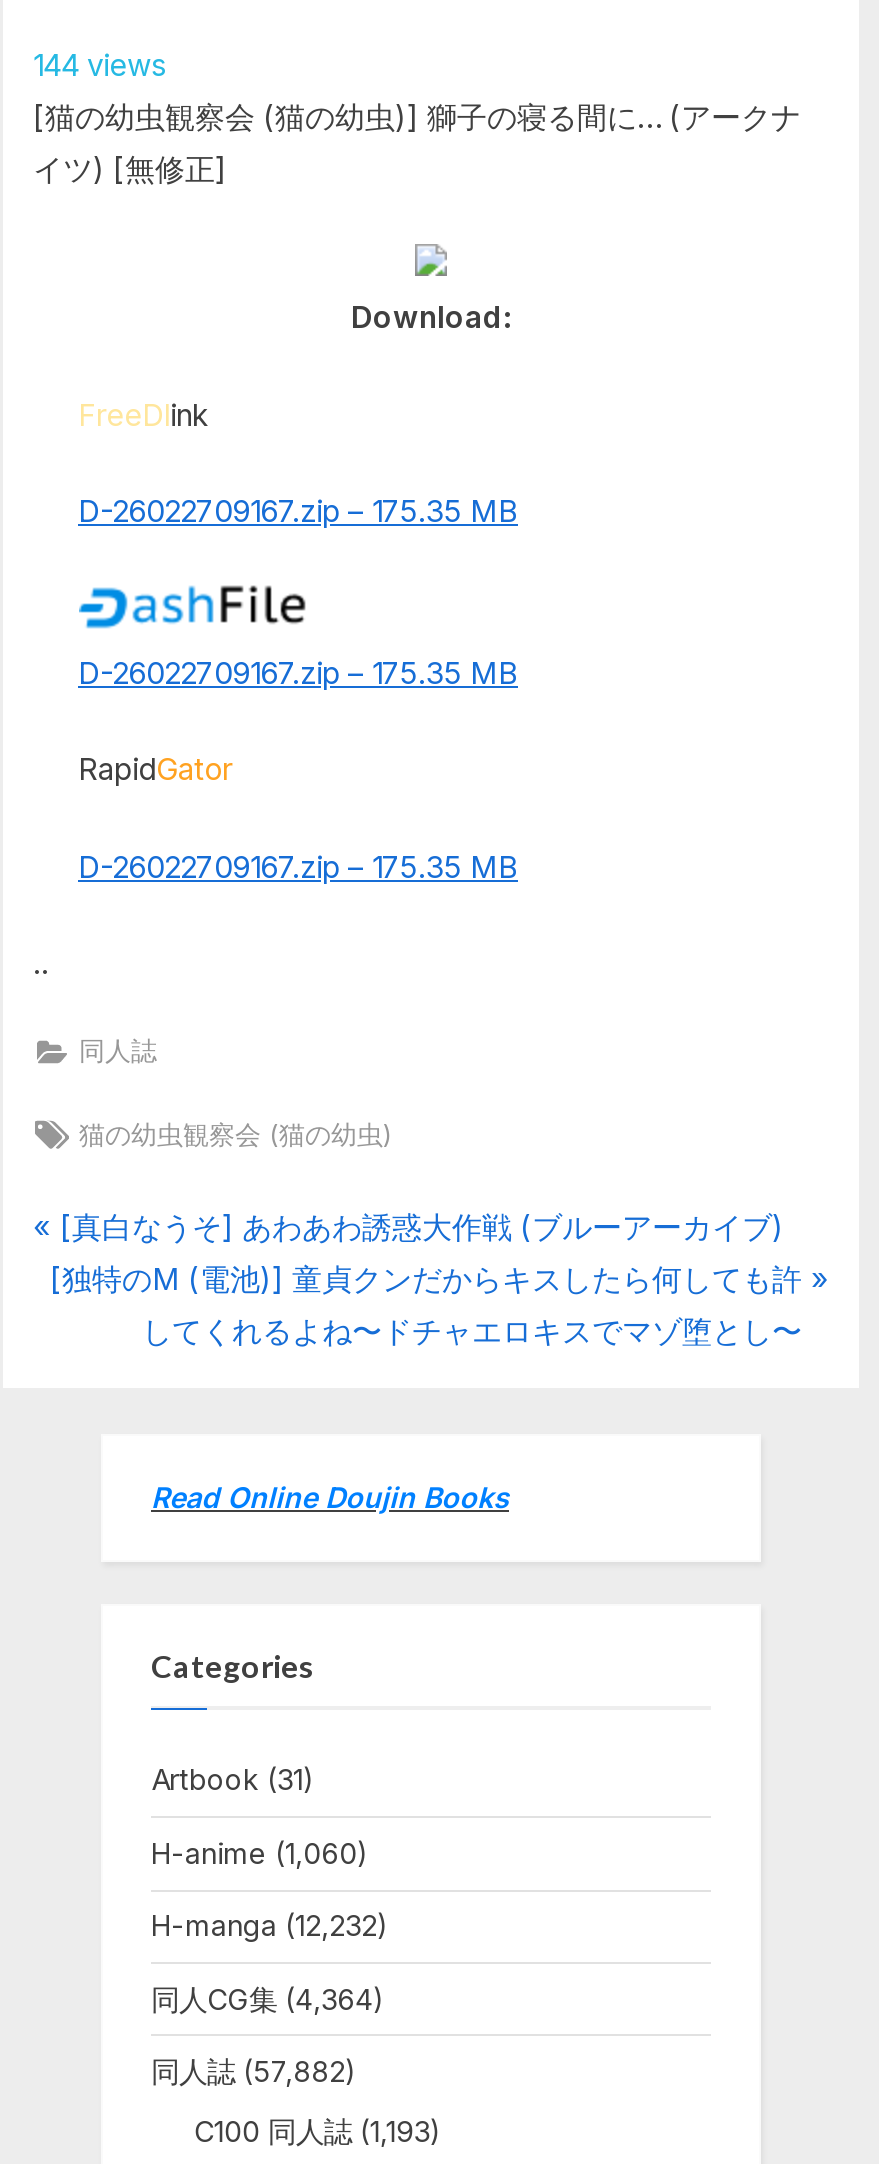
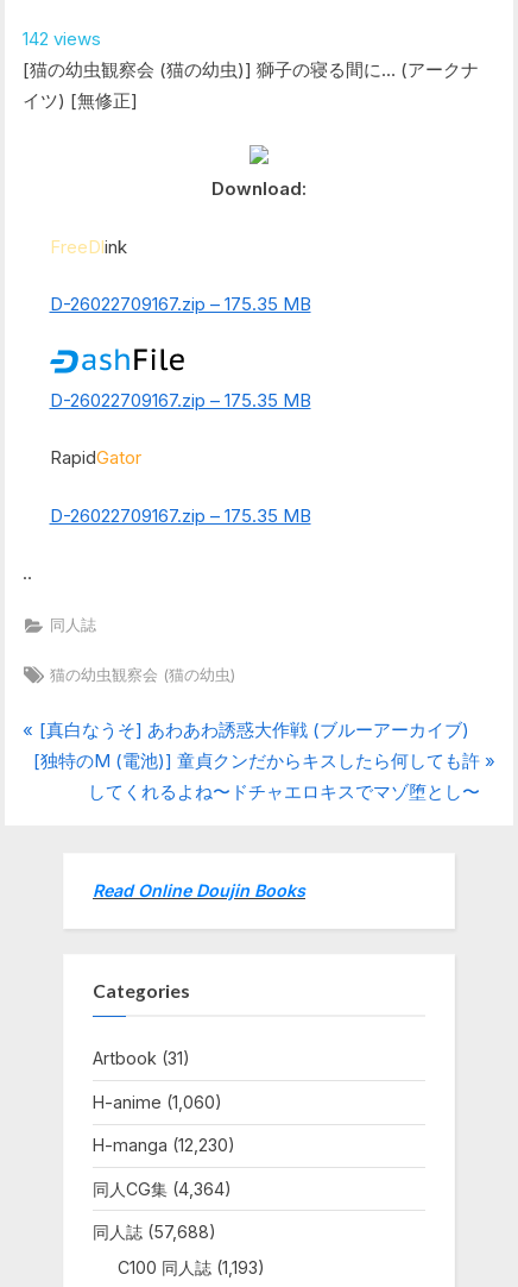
- 144 views
+ 142 views

- H-manga (12,232)
+ H-manga (12,230)

- 同人誌(57,882)
+ 同人誌(57,688)
